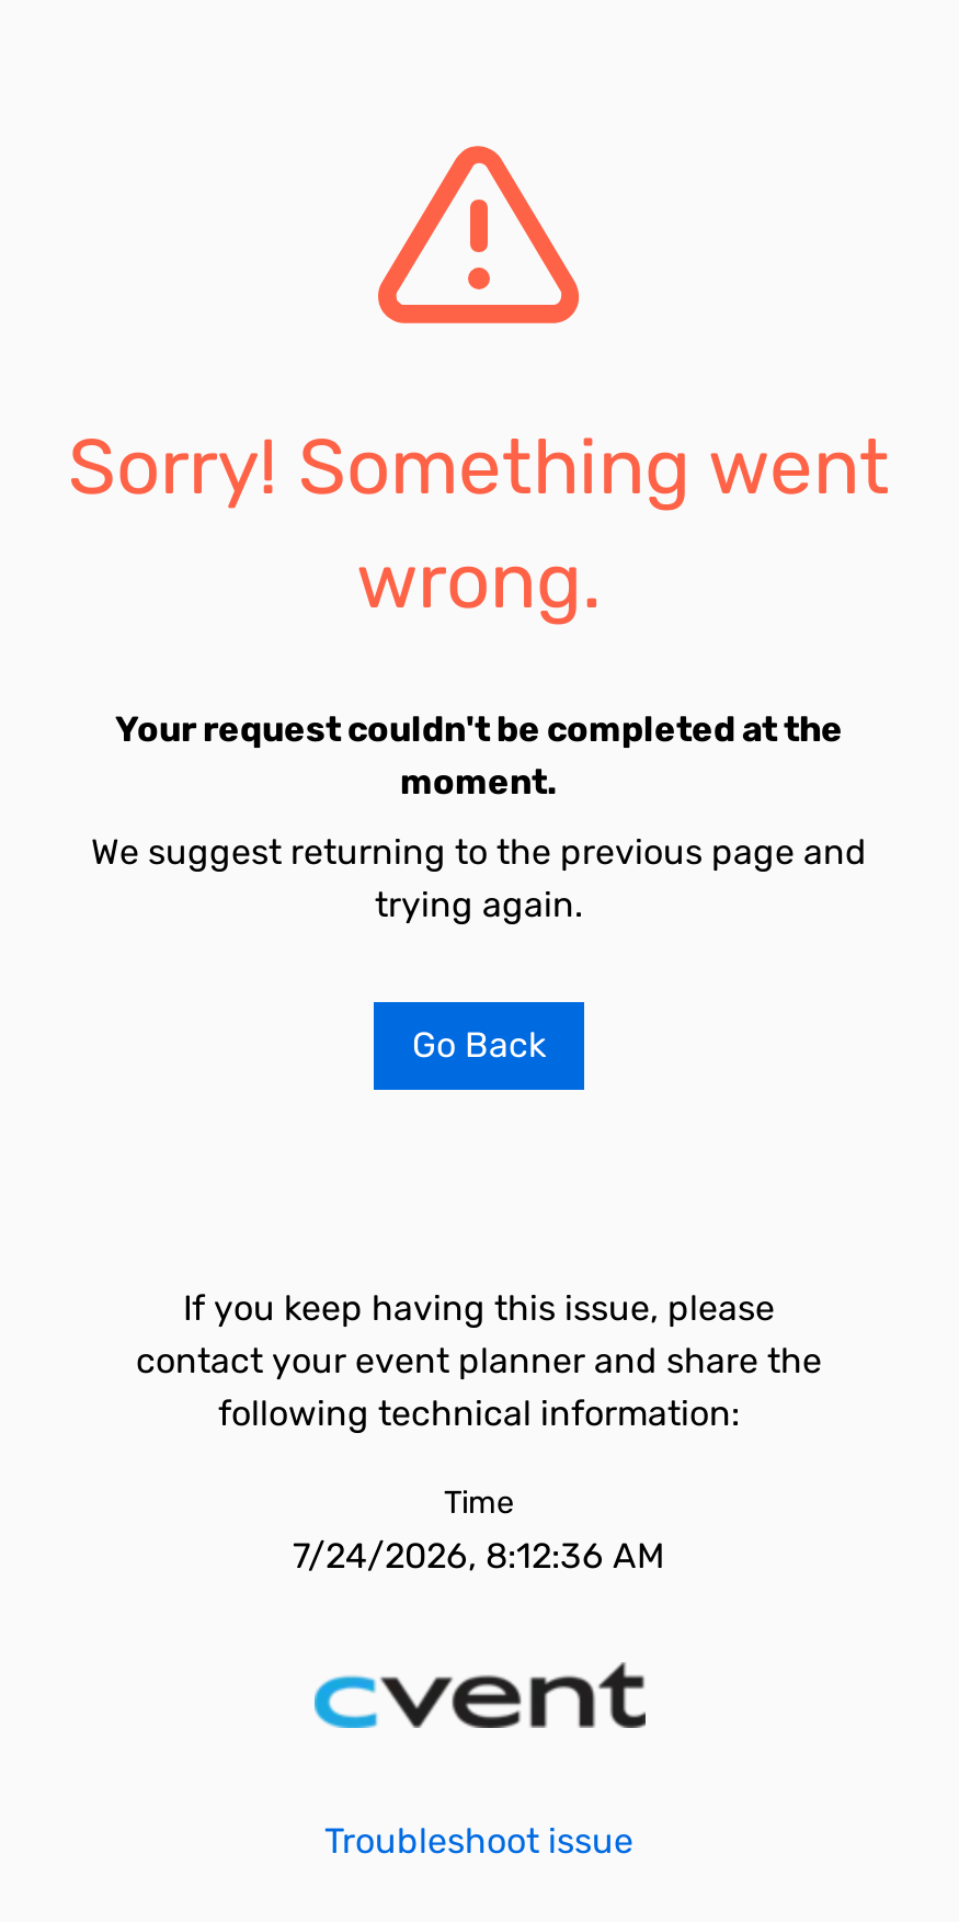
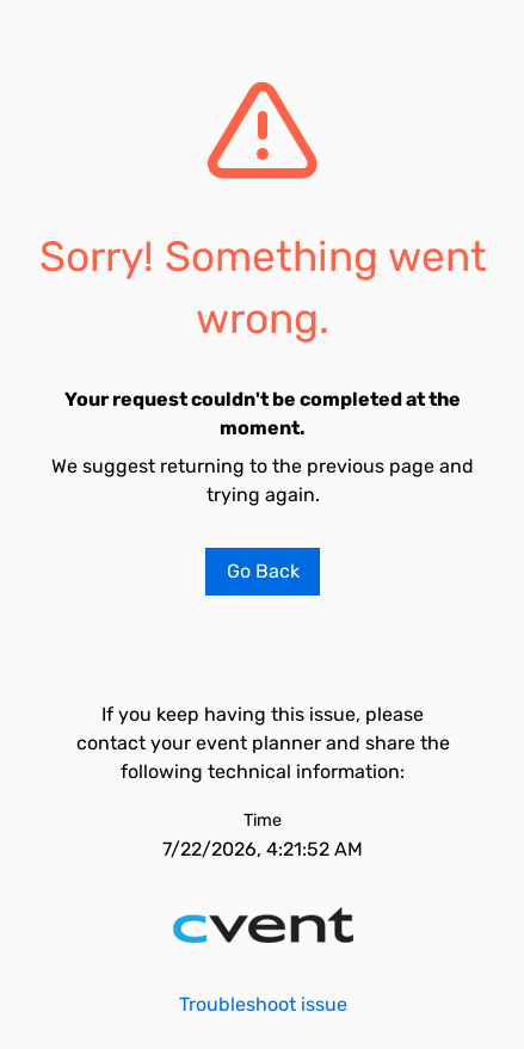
- 7/24/2026, 8:12:36 AM
+ 7/22/2026, 4:21:52 AM
